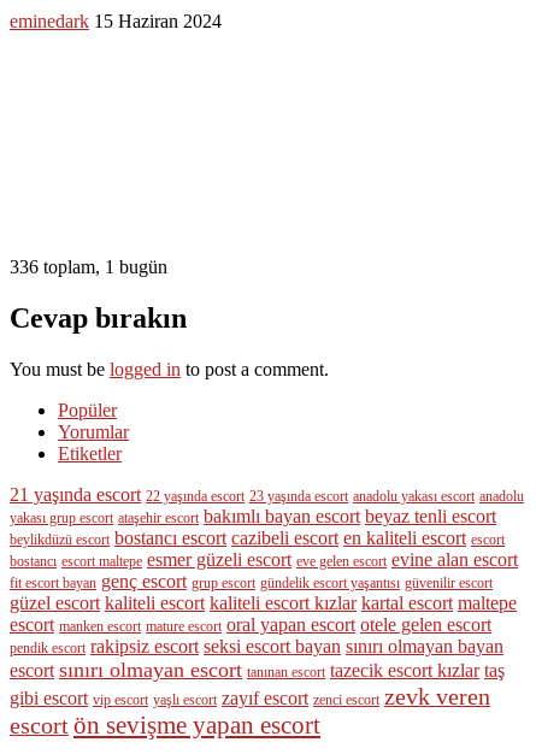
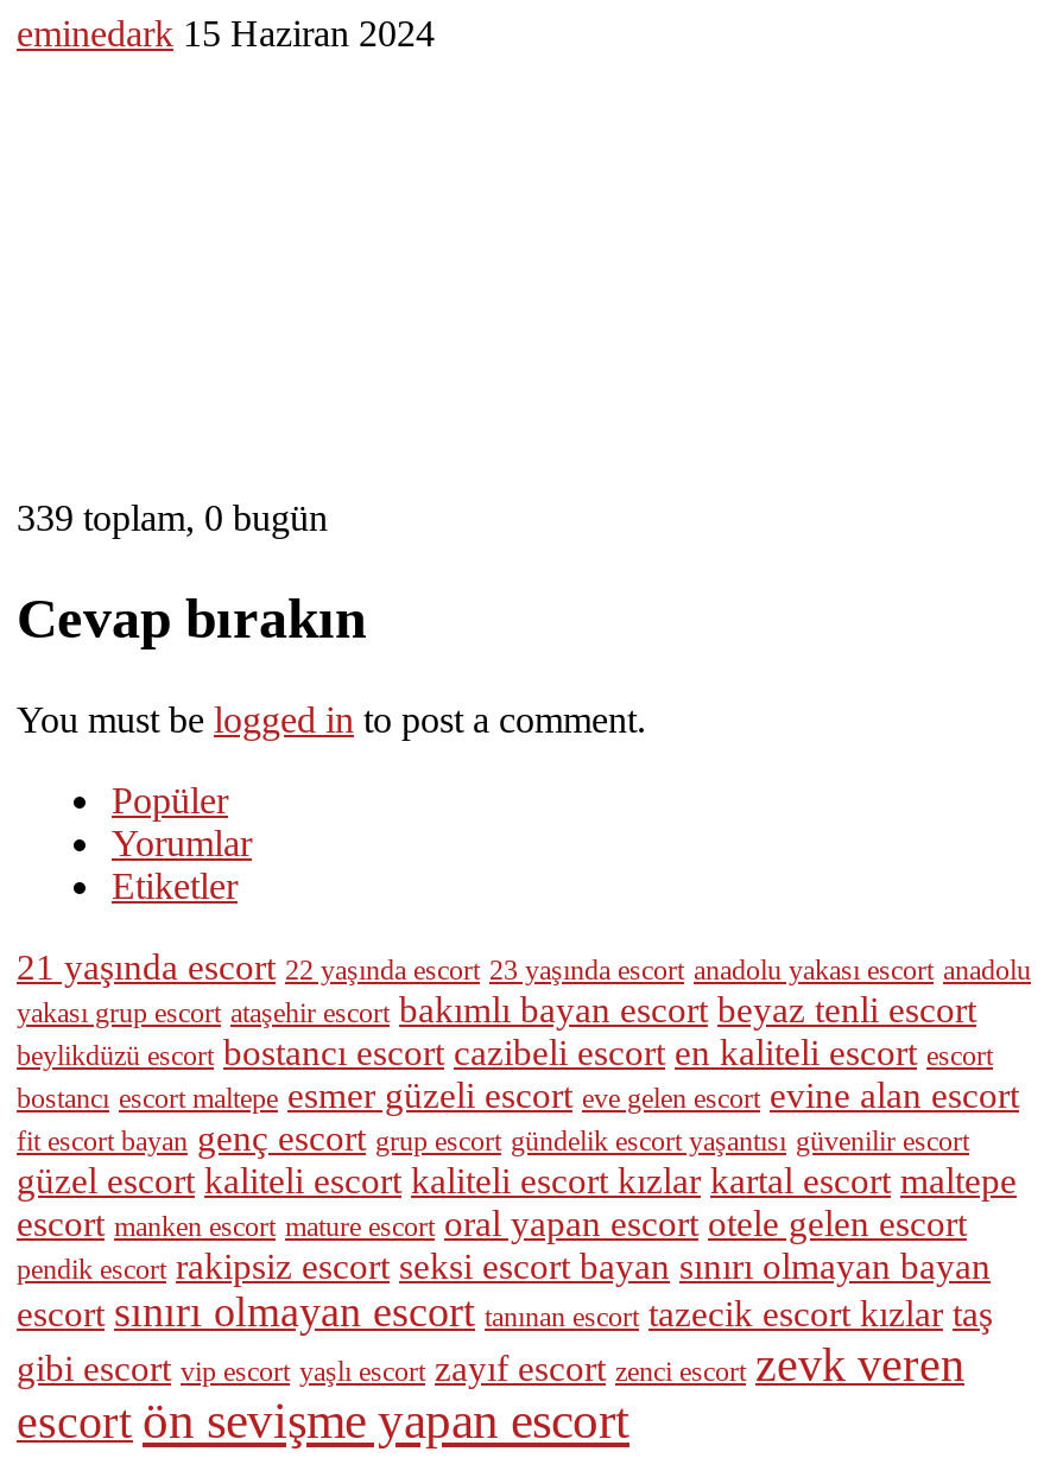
- 336 toplam, 1 bugün
+ 339 toplam, 0 bugün
